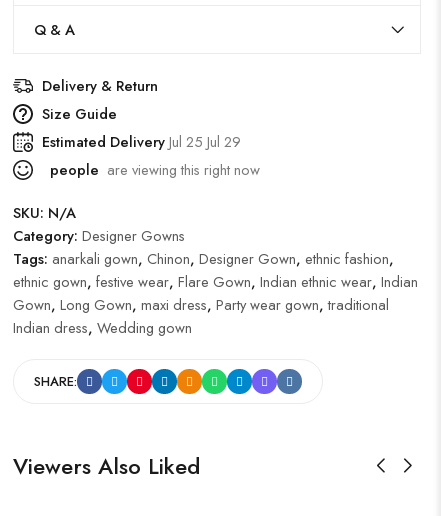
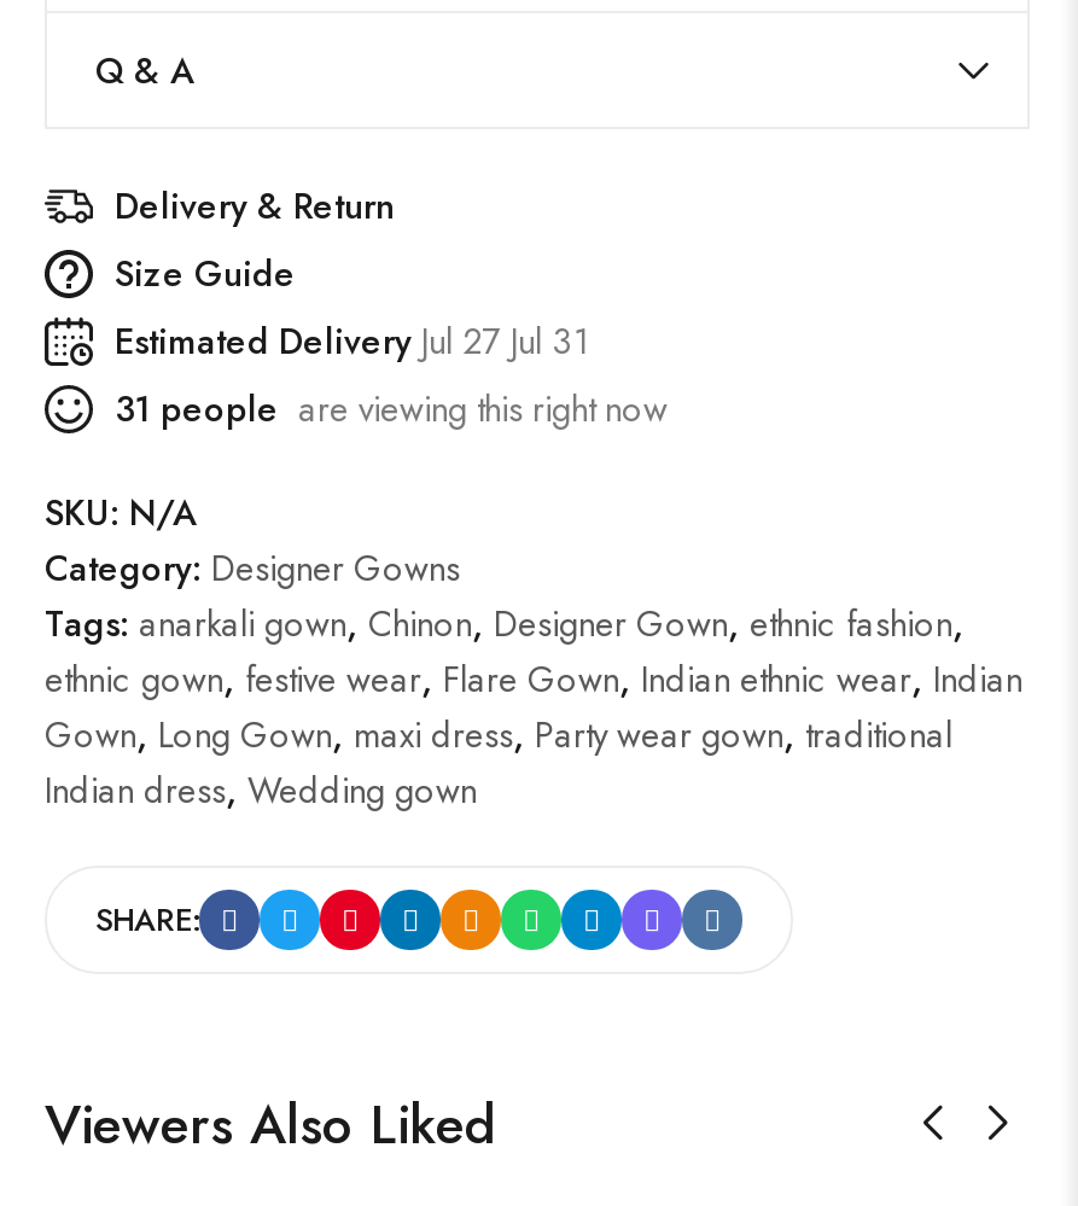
- Estimated Delivery Jul 25 Jul 29
- people are viewing this right now
+ Estimated Delivery Jul 27 Jul 31
+ 31 people are viewing this right now
